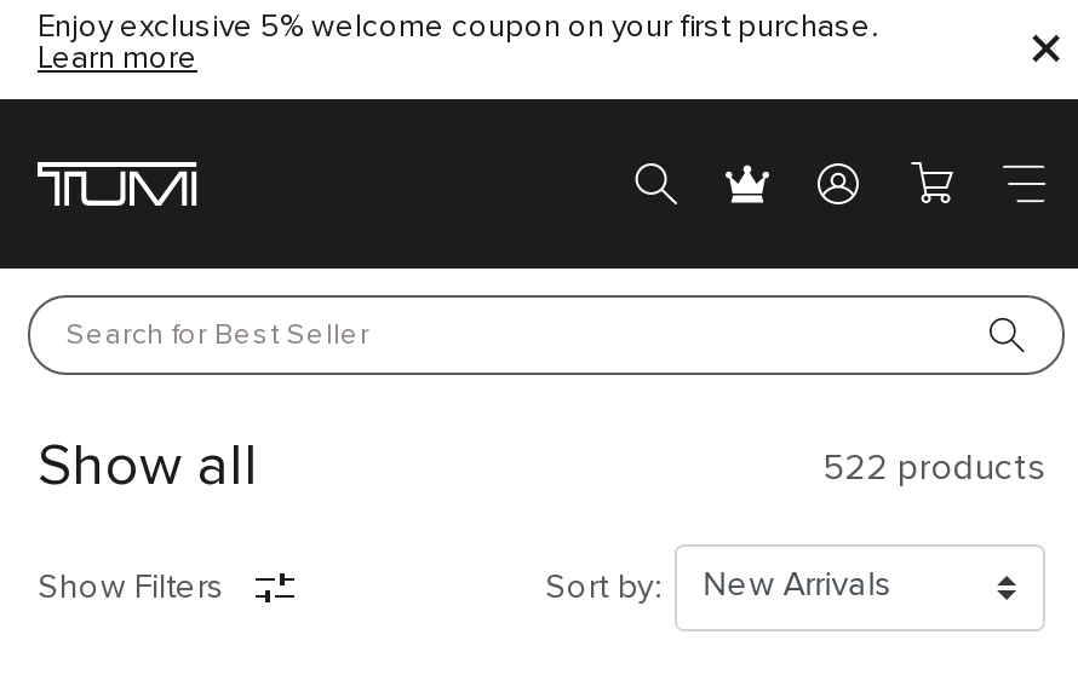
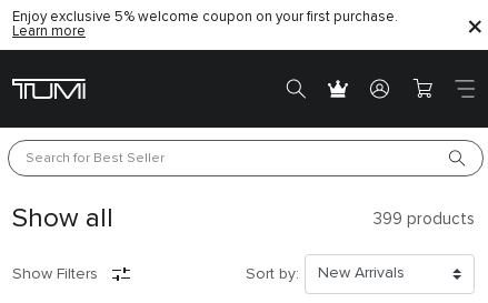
- 522 products
+ 399 products
